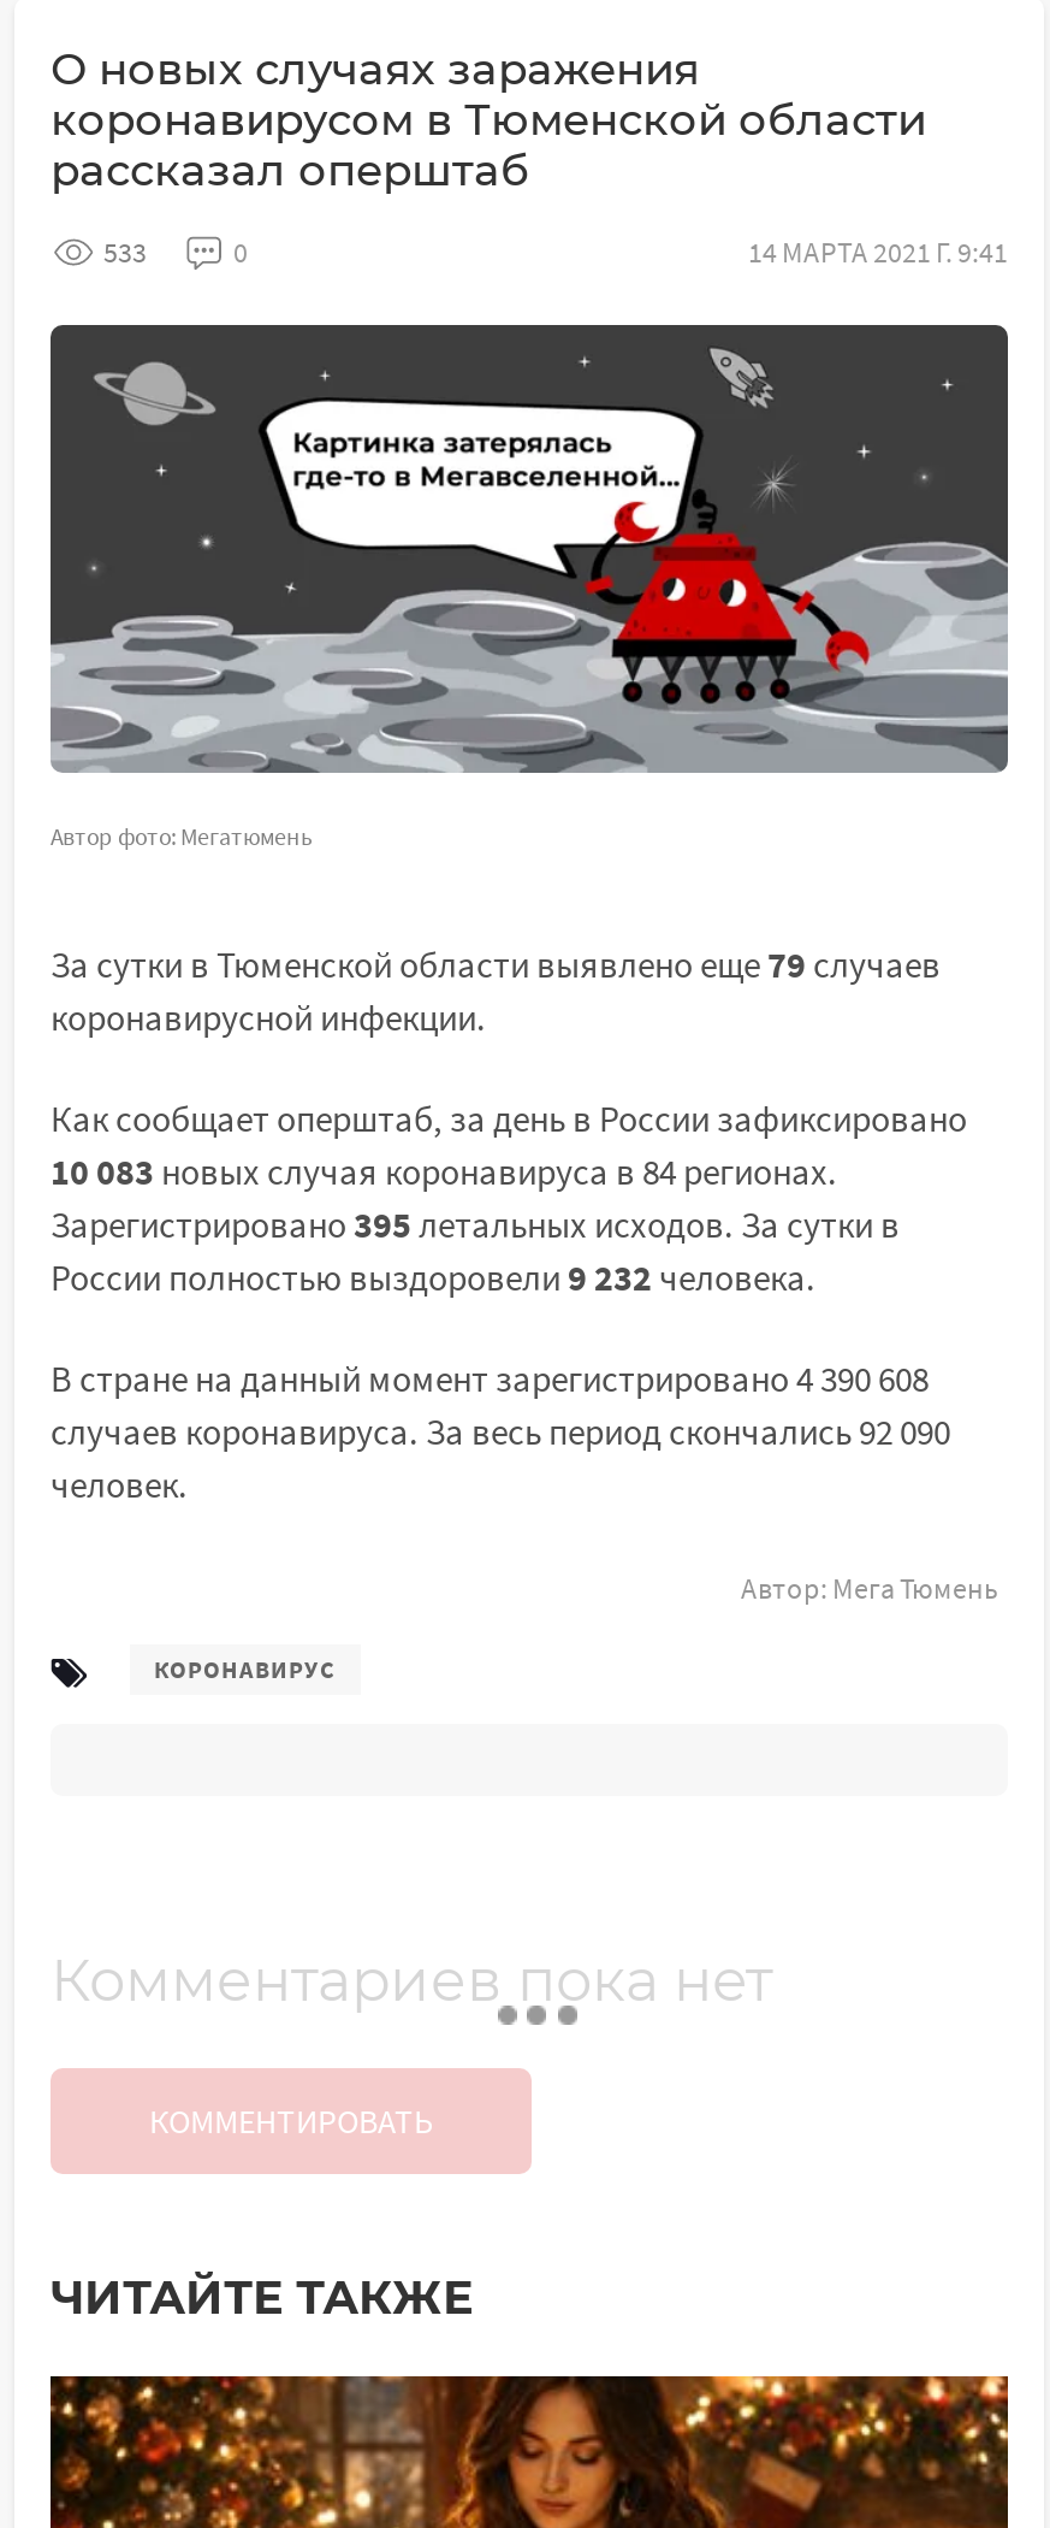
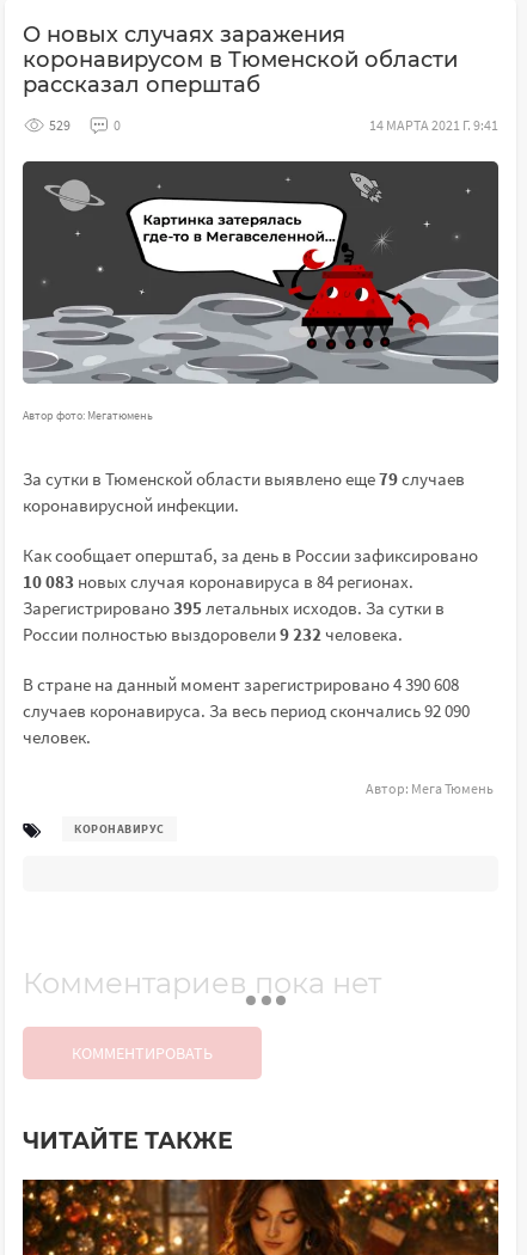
- 533
+ 529
